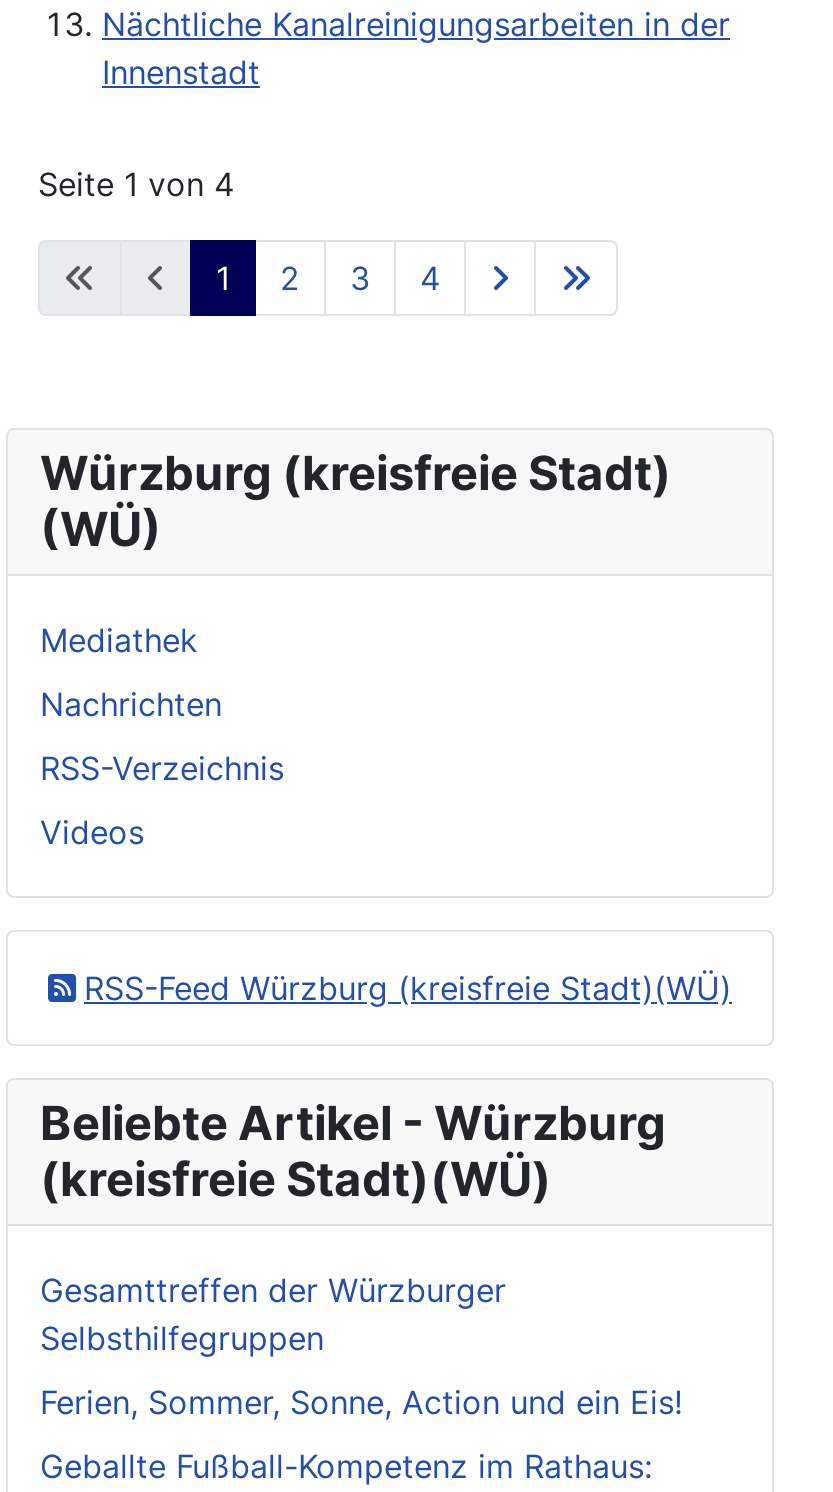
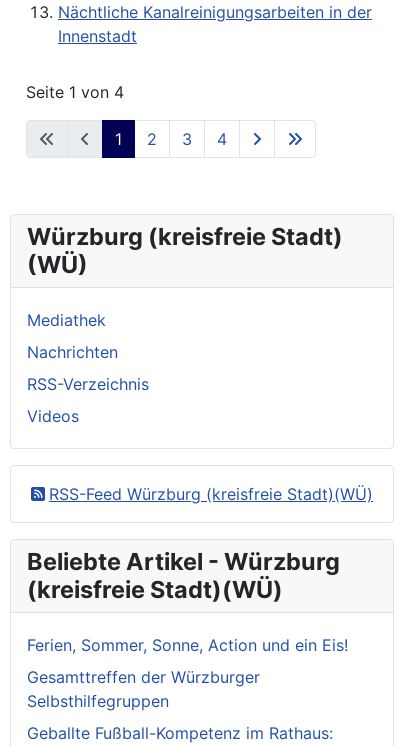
moved down: Gesamttreffen der Würzburger | Selbsthilfegruppen

moved up: Ferien, Sommer, Sonne, Action und ein Eis!
